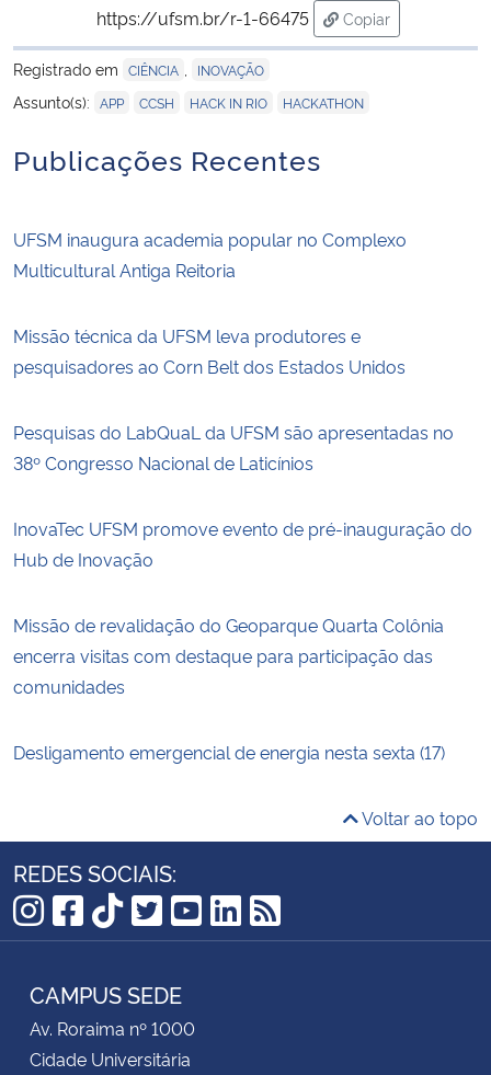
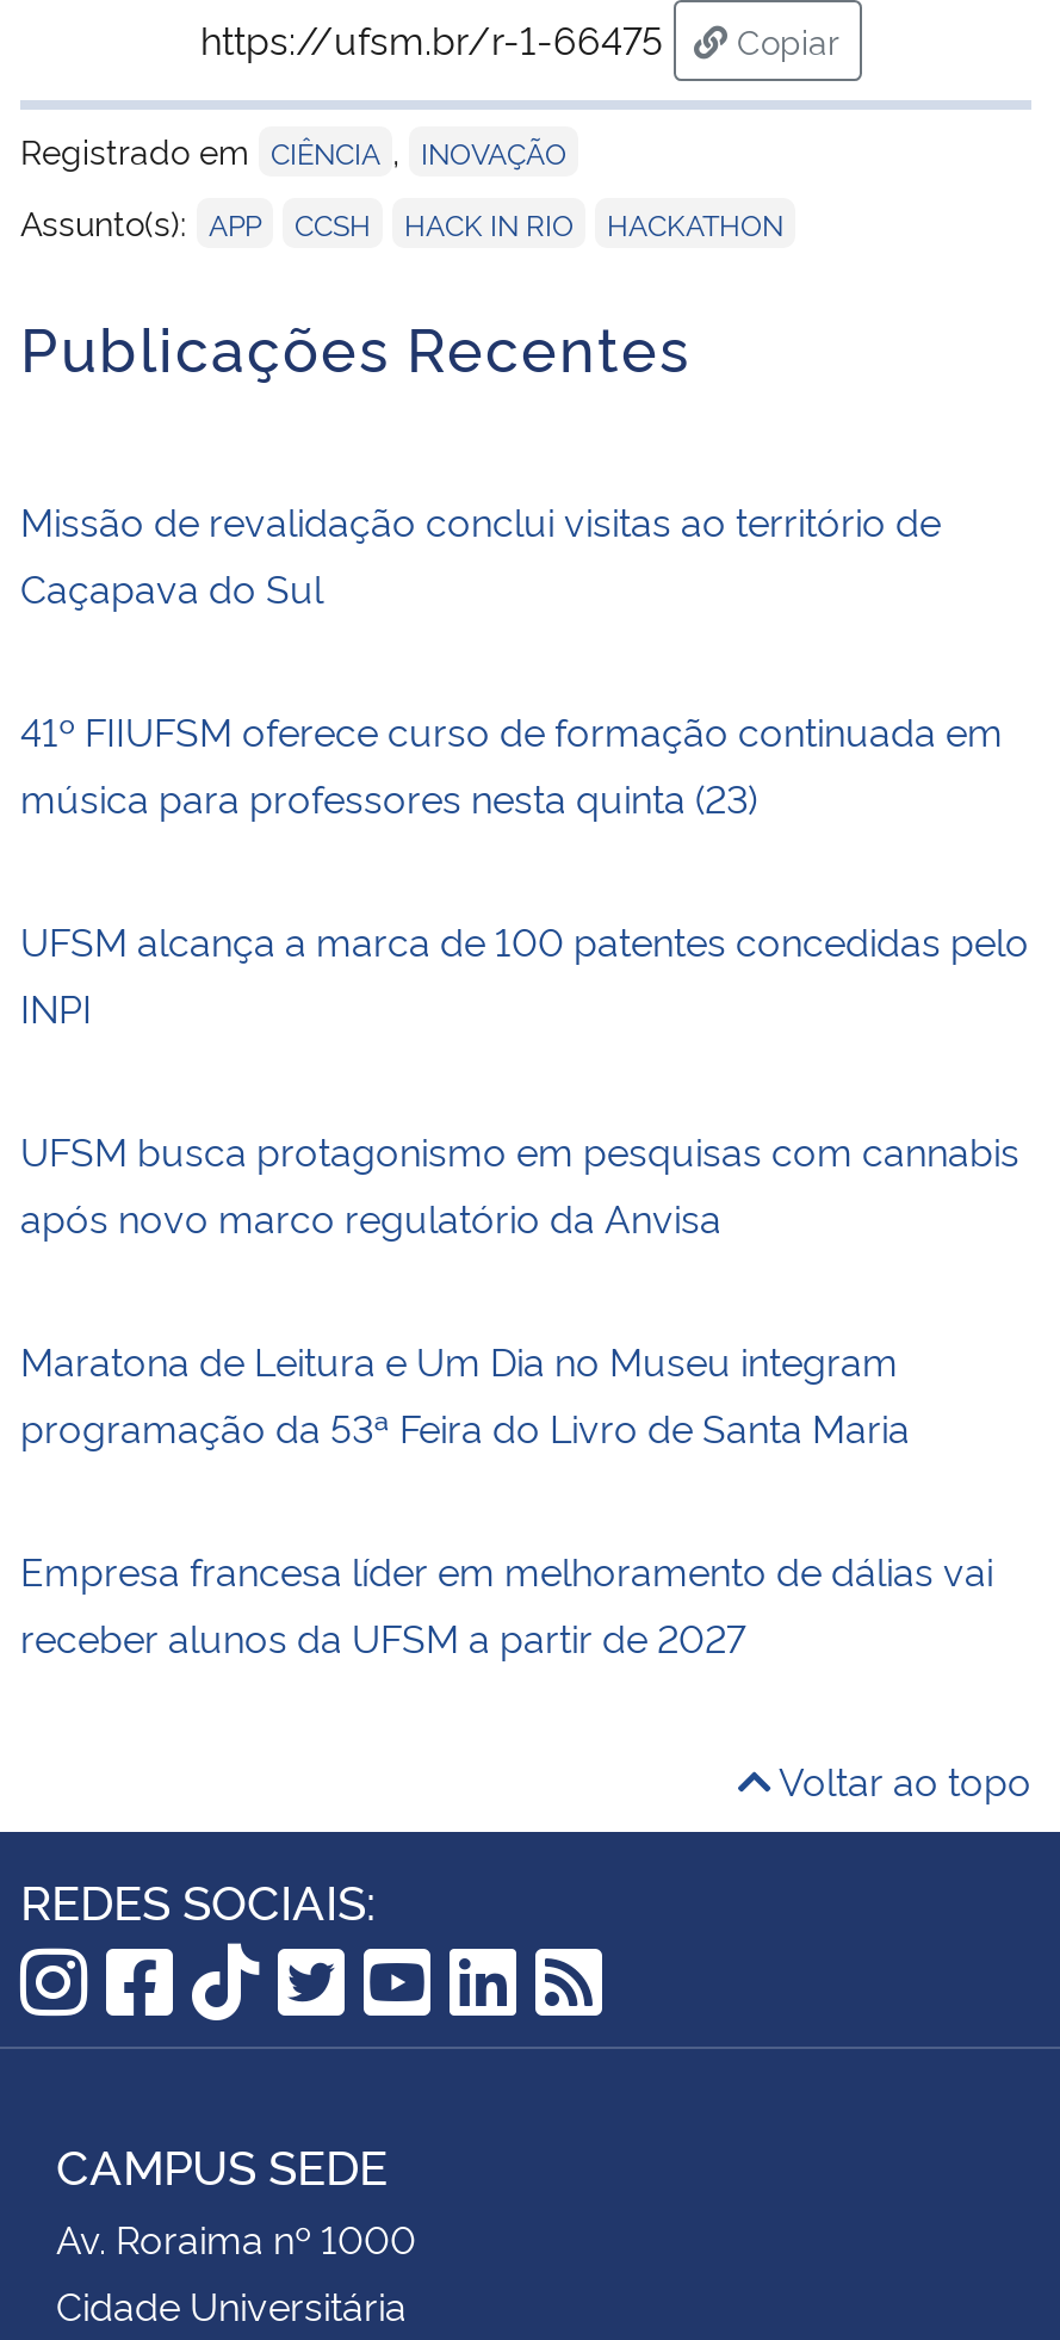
- UFSM inaugura academia popular no Complexo
- Multicultural Antiga Reitoria
+ Missão de revalidação conclui visitas ao território de
+ Caçapava do Sul

- Missão técnica da UFSM leva produtores e
- pesquisadores ao Corn Belt dos Estados Unidos
+ 41º FIIUFSM oferece curso de formação continuada em
+ música para professores nesta quinta (23)

- Pesquisas do LabQuaL da UFSM são apresentadas no
- 38º Congresso Nacional de Laticínios
+ UFSM alcança a marca de 100 patentes concedidas pelo
+ INPI

- InovaTec UFSM promove evento de pré-inauguração do
- Hub de Inovação
+ UFSM busca protagonismo em pesquisas com cannabis
+ após novo marco regulatório da Anvisa

- Missão de revalidação do Geoparque Quarta Colônia
- encerra visitas com destaque para participação das
- comunidades
+ Maratona de Leitura e Um Dia no Museu integram
+ programação da 53ª Feira do Livro de Santa Maria

- Desligamento emergencial de energia nesta sexta (17)
+ Empresa francesa líder em melhoramento de dálias vai
+ receber alunos da UFSM a partir de 2027
